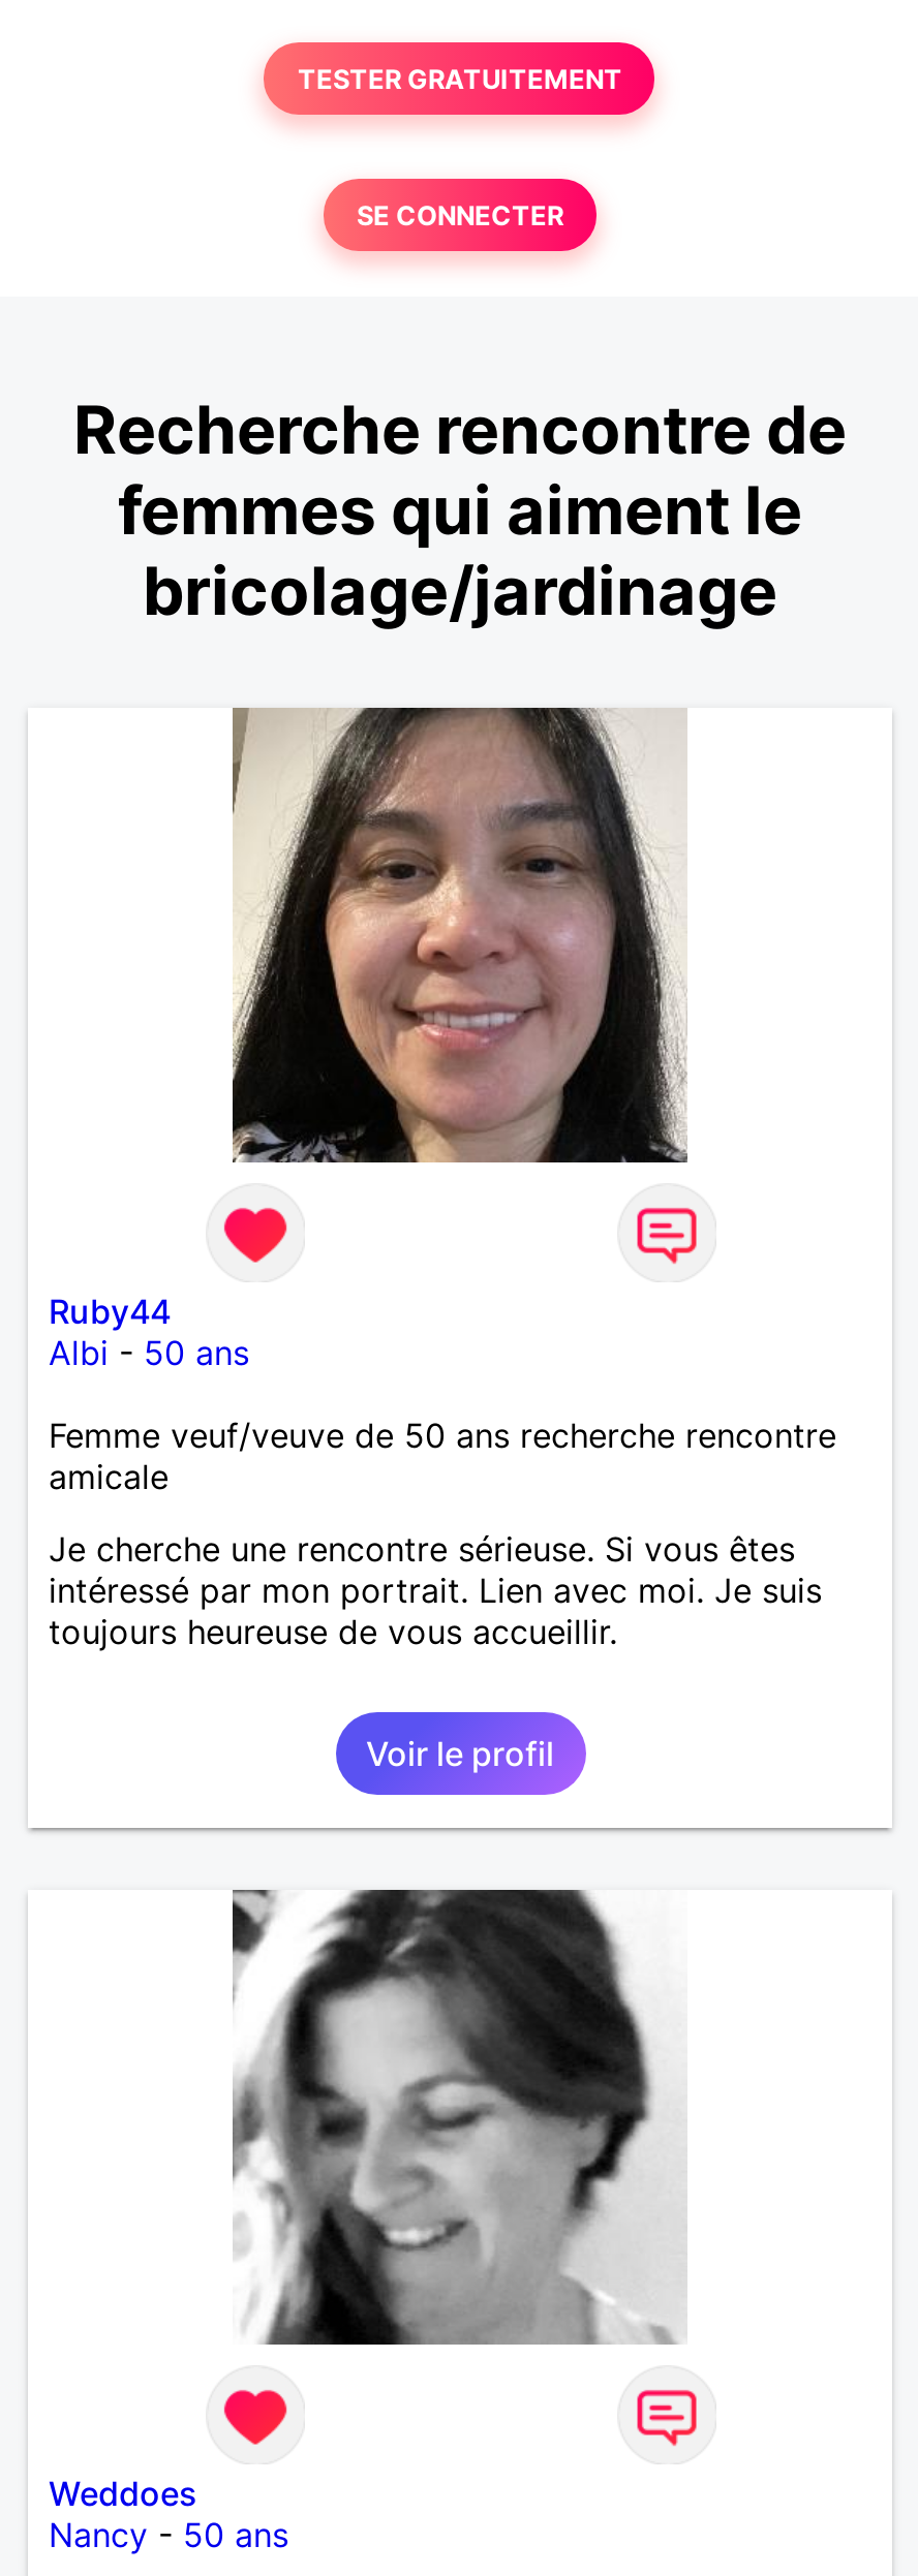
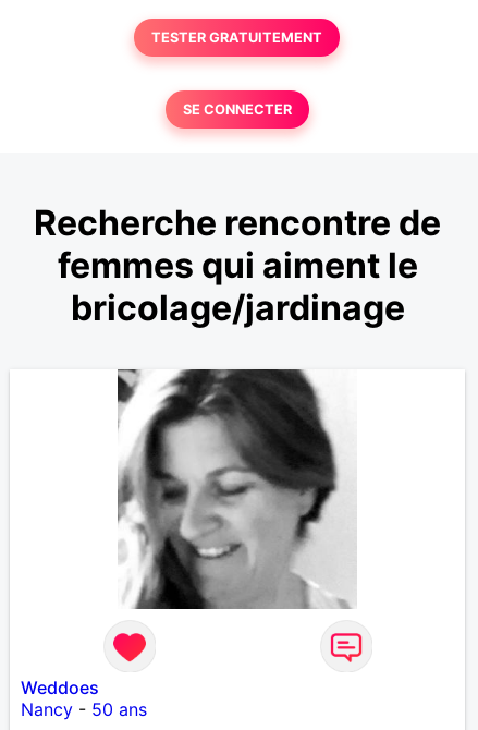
- [image]

- Ruby44
- Albi- 50 ans
- Femme veuf/veuve de 50 ans recherche rencontre
- amicale
- Je cherche une rencontre sérieuse. Si vous êtes
- intéressé par mon portrait. Lien avec moi. Je suis
- toujours heureuse de vous accueillir.
- Voir le profil
